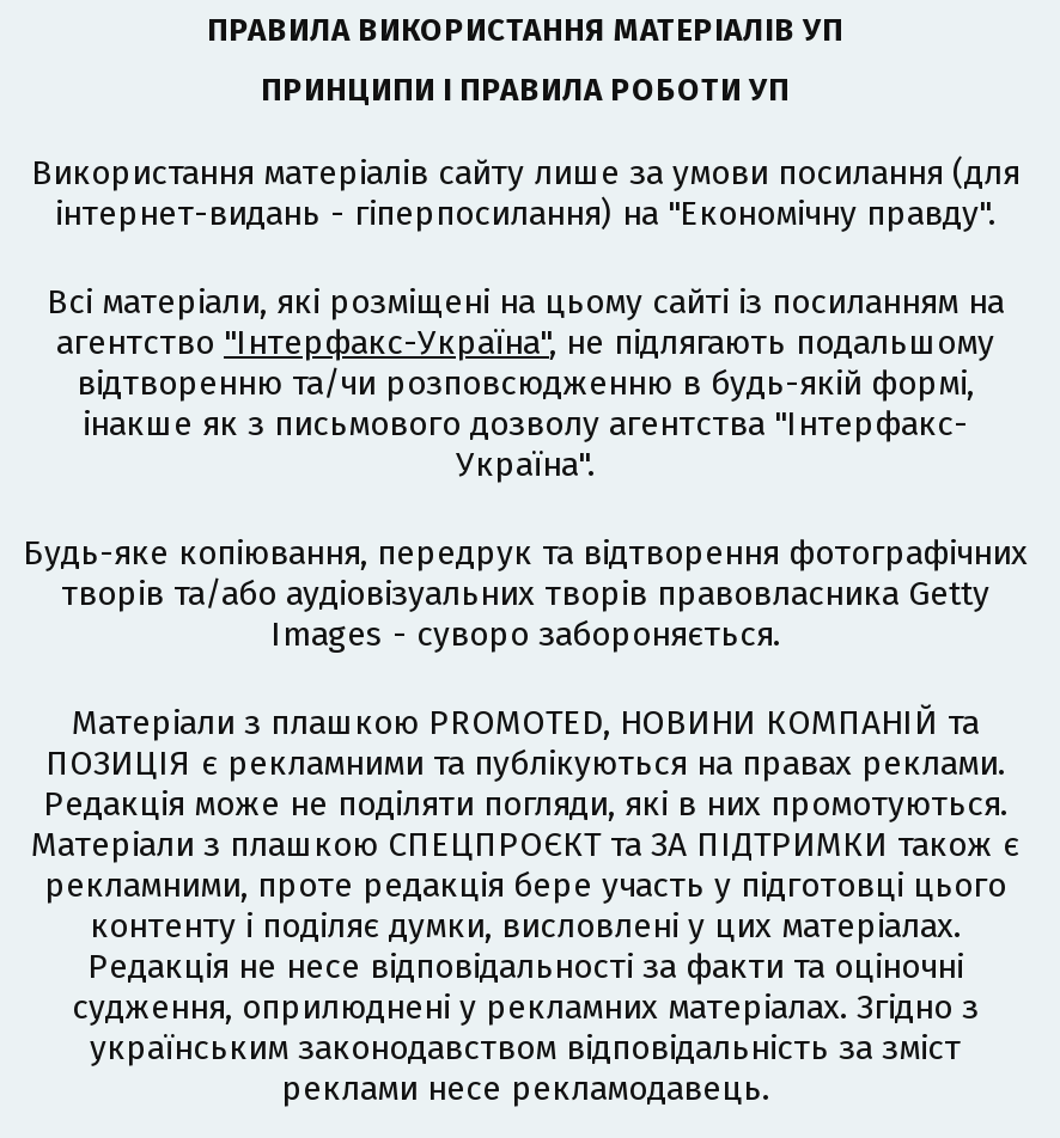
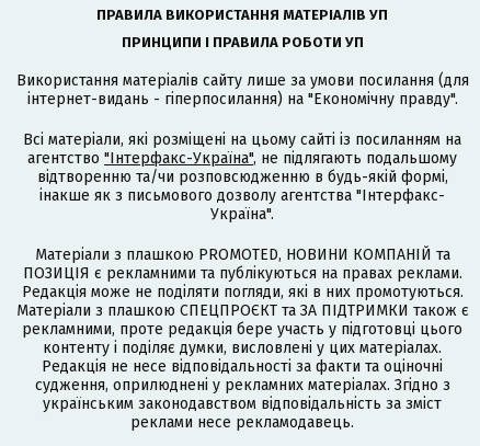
- Будь-яке копіювання, передрук та відтворення фотографічних
- творів та/або аудіовізуальних творів правовласника Getty
- Images - суворо забороняється.
